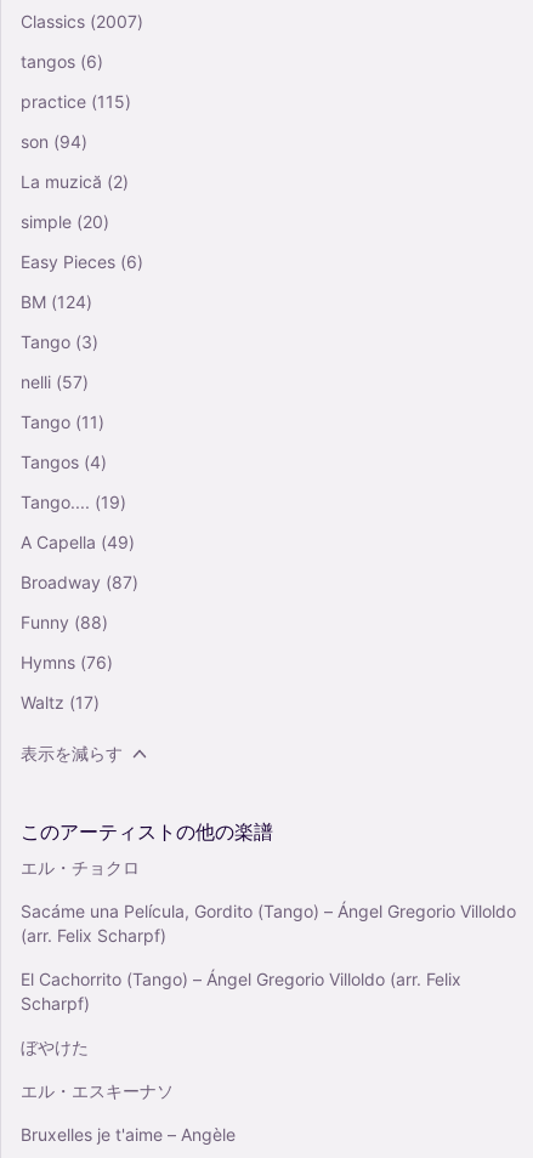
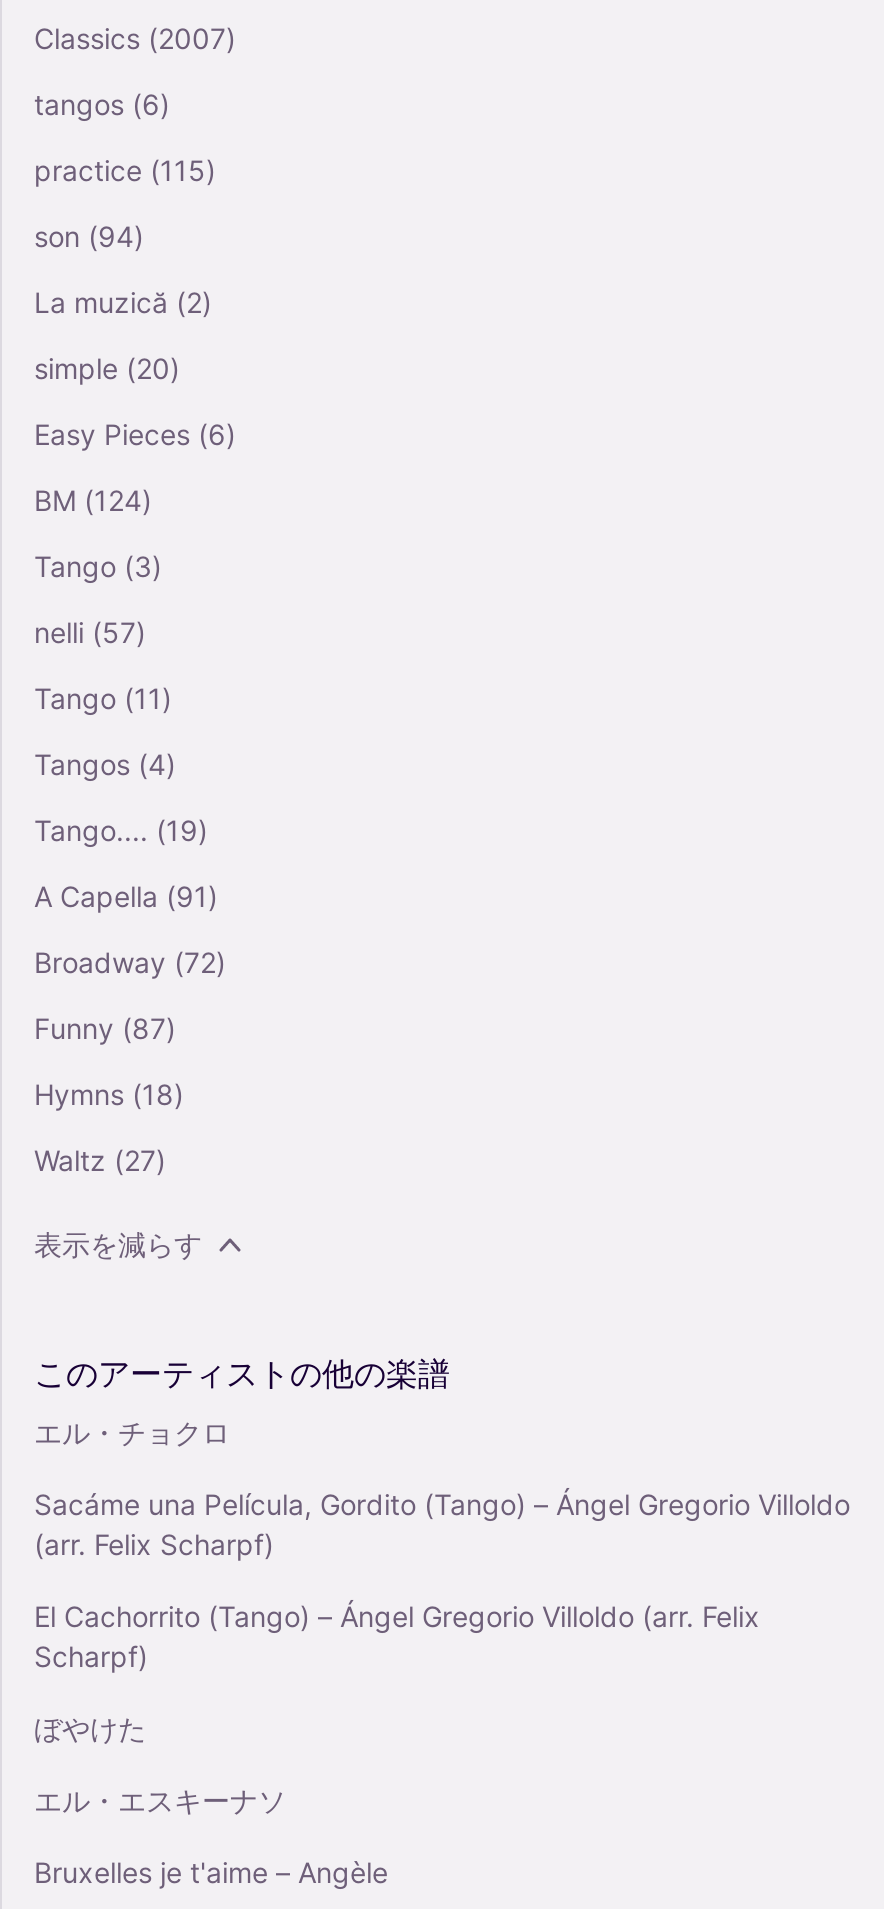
- A Capella (49)
+ A Capella (91)

- Broadway (87)
+ Broadway (72)

- Funny (88)
+ Funny (87)

- Hymns (76)
+ Hymns (18)

- Waltz (17)
+ Waltz (27)
